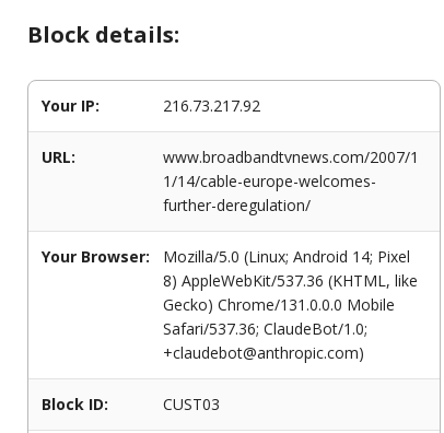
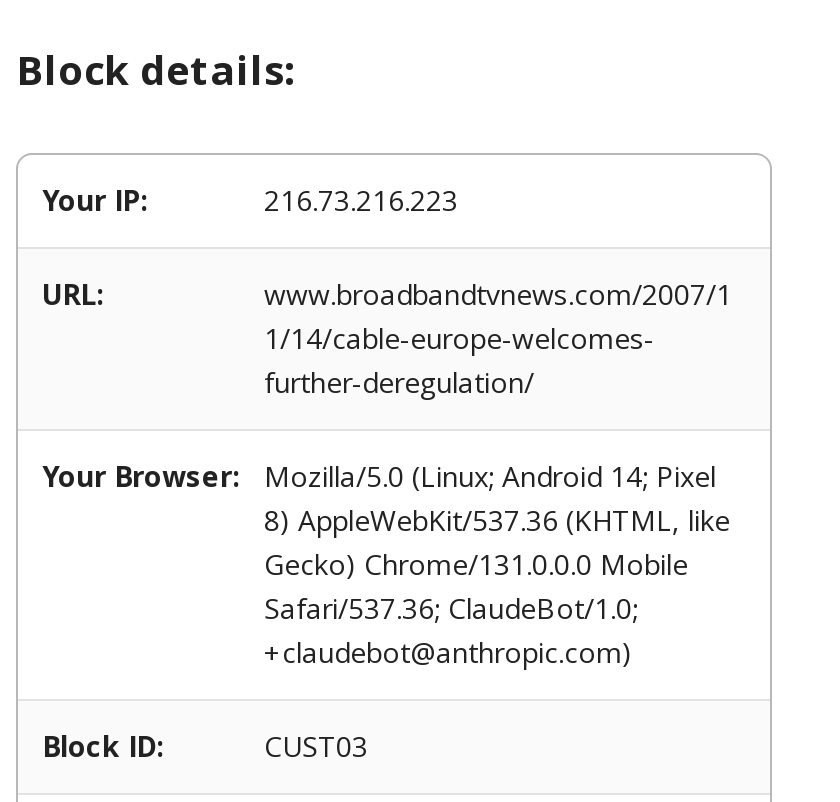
- 216.73.217.92
+ 216.73.216.223
